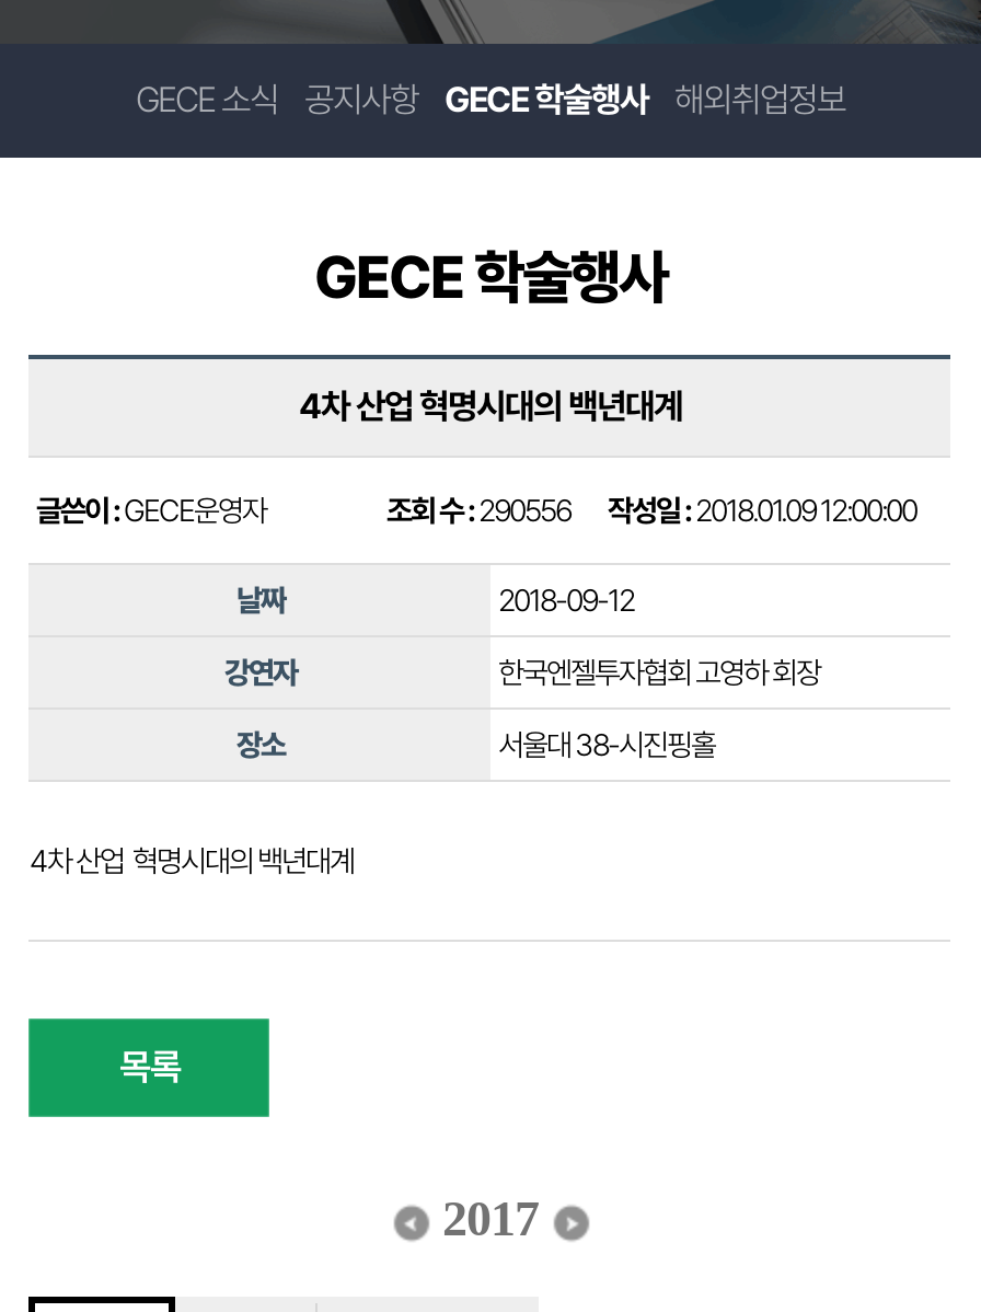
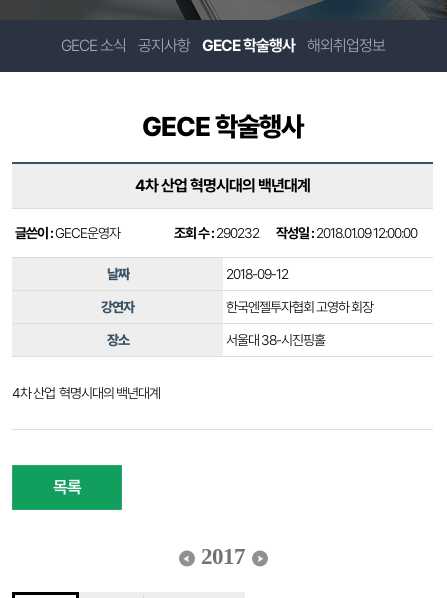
- 조회 수 : 290556 작성일 : 2018.01.09 12:00:00
+ 조회 수 : 290232 작성일 : 2018.01.09 12:00:00
